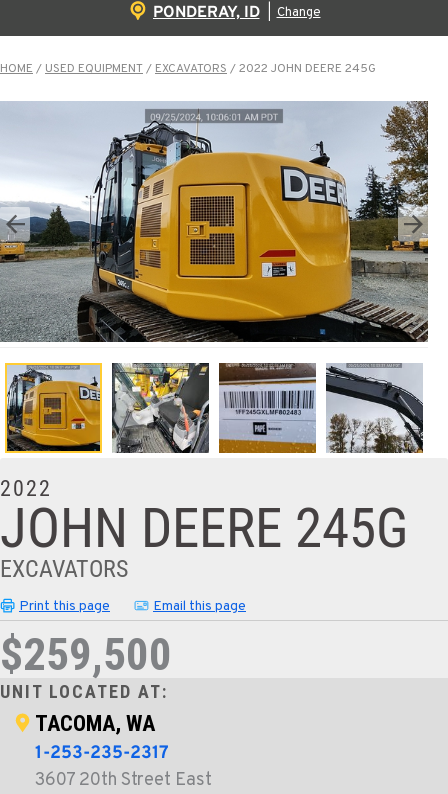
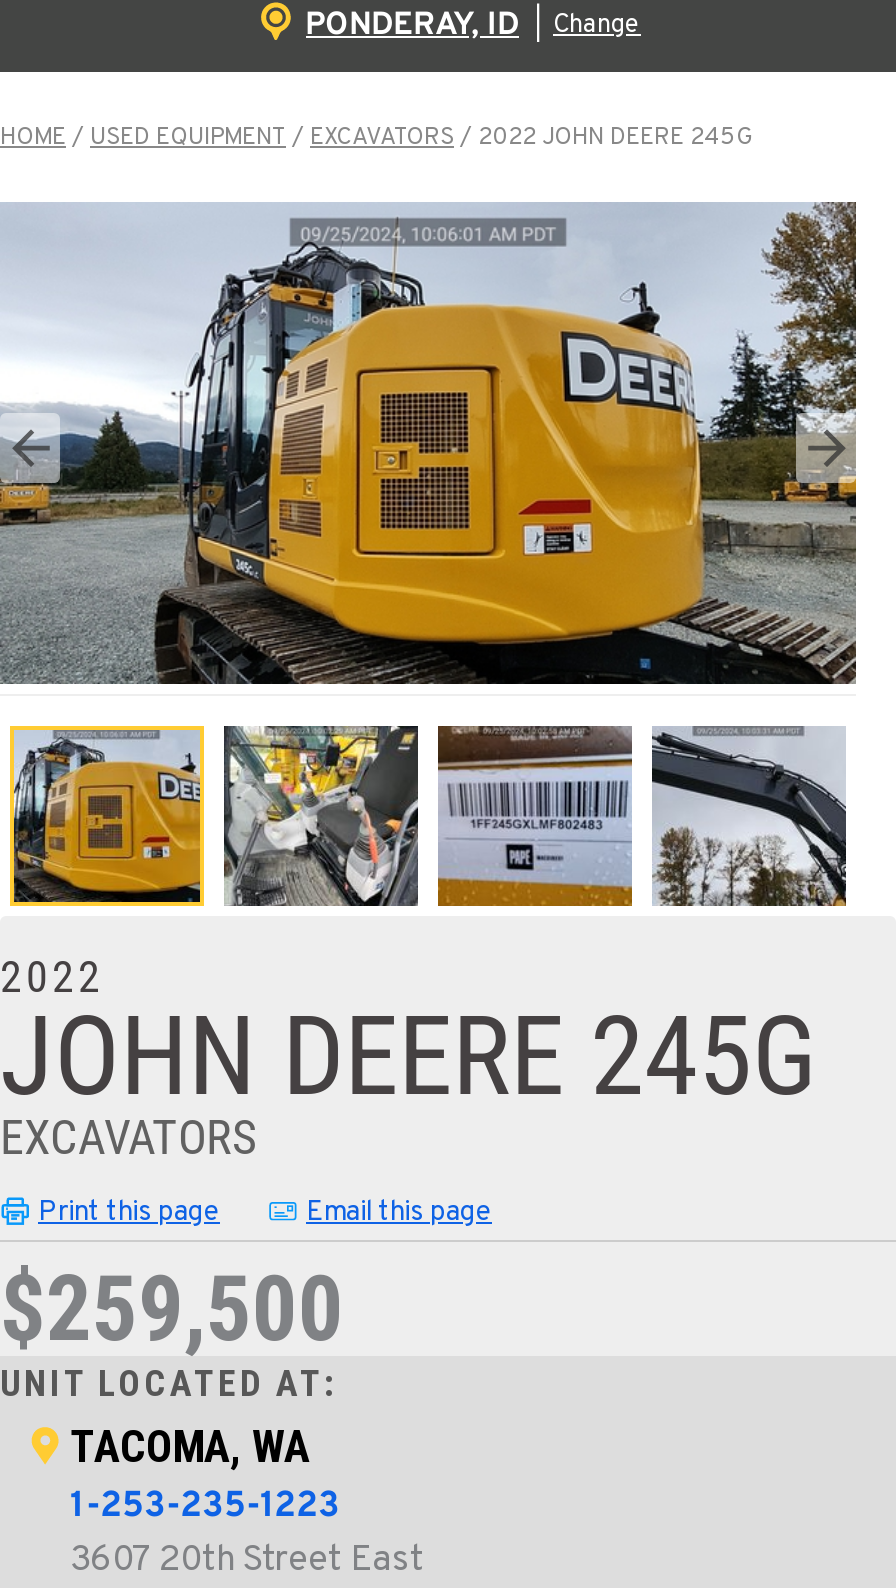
- 1-253-235-2317
+ 1-253-235-1223
